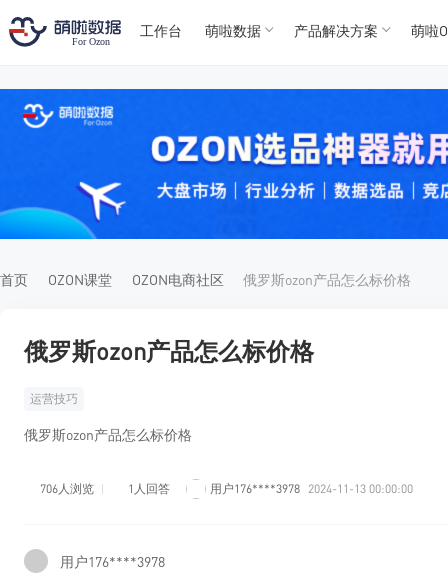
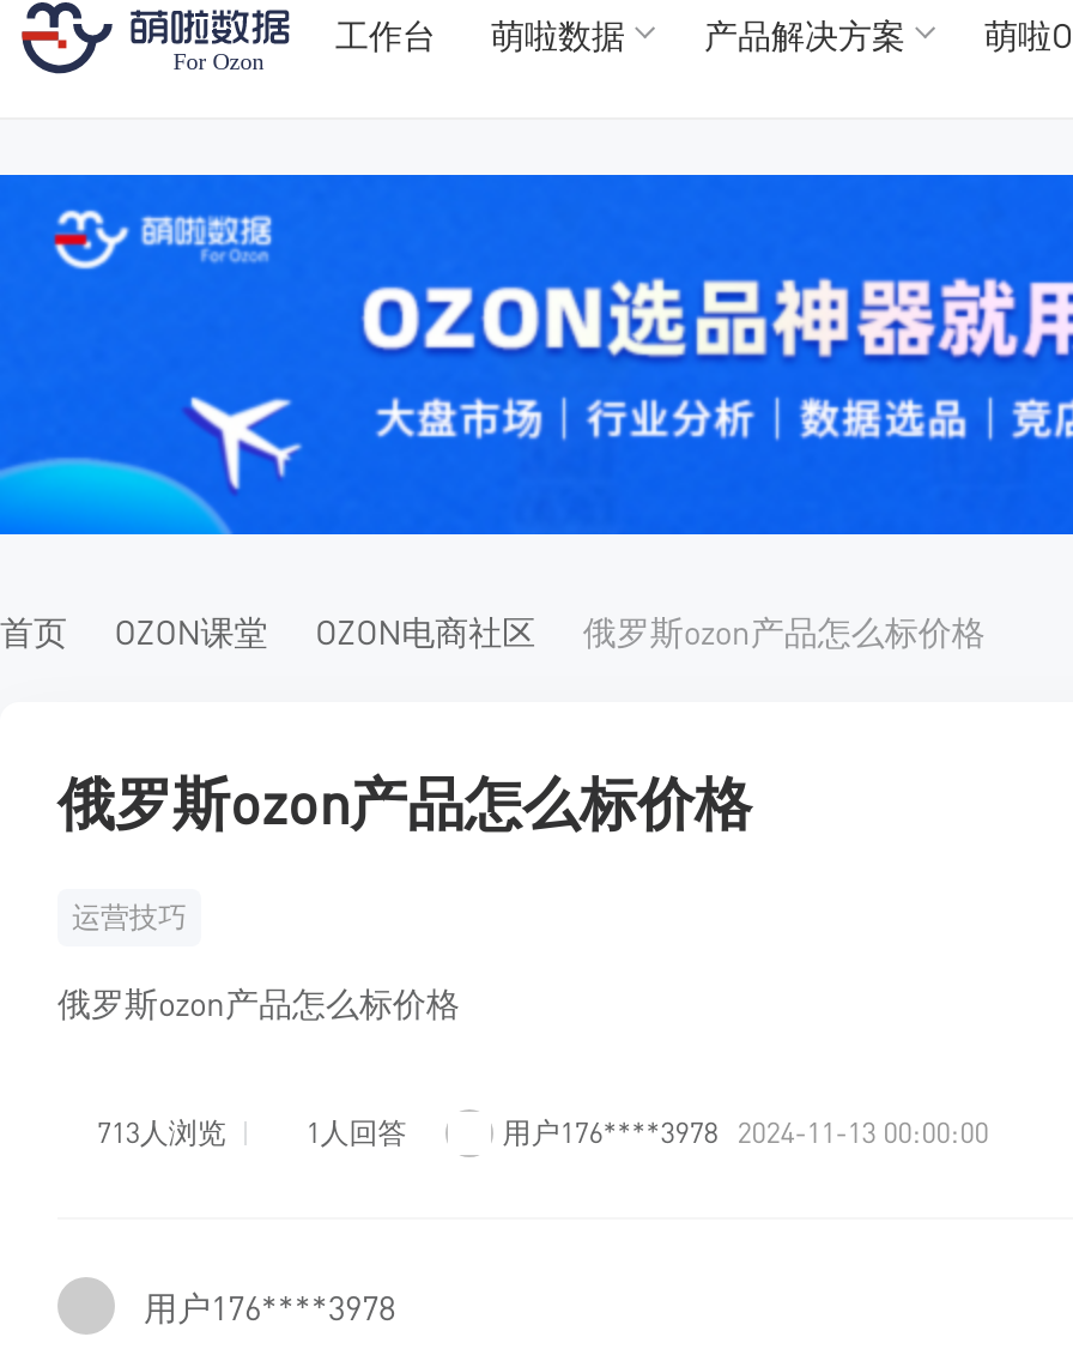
- 706人浏览
+ 713人浏览
